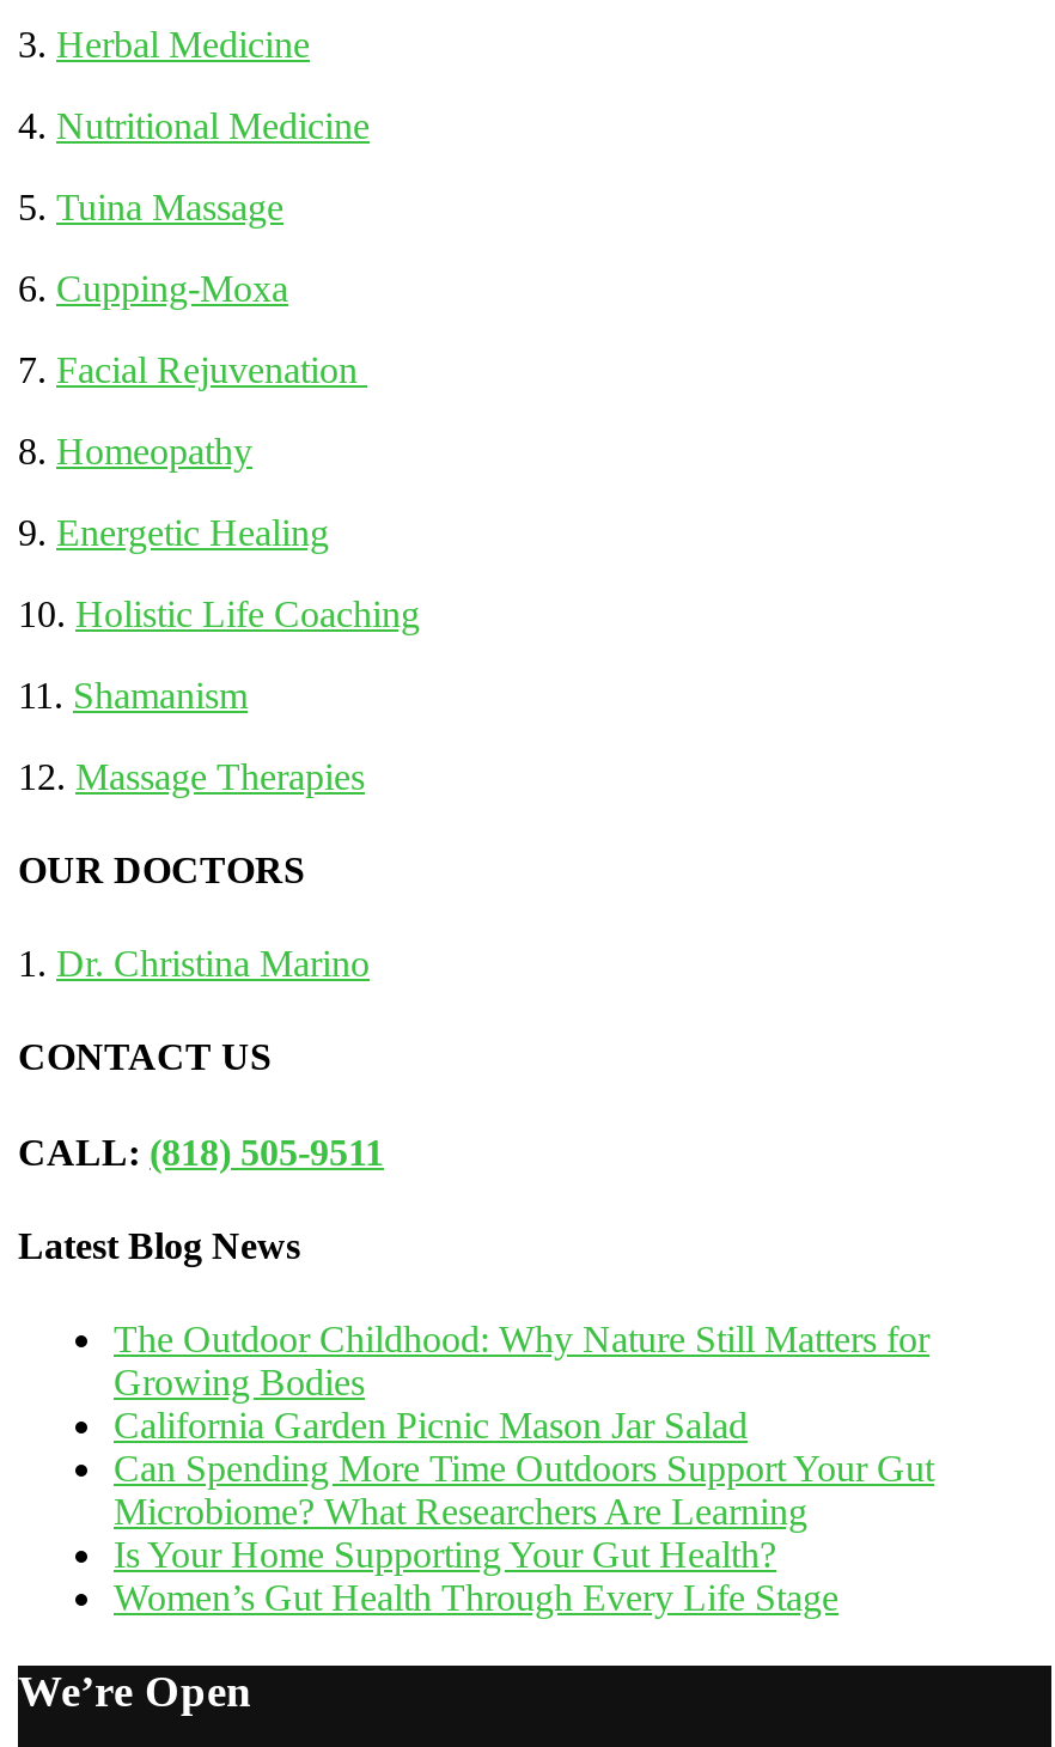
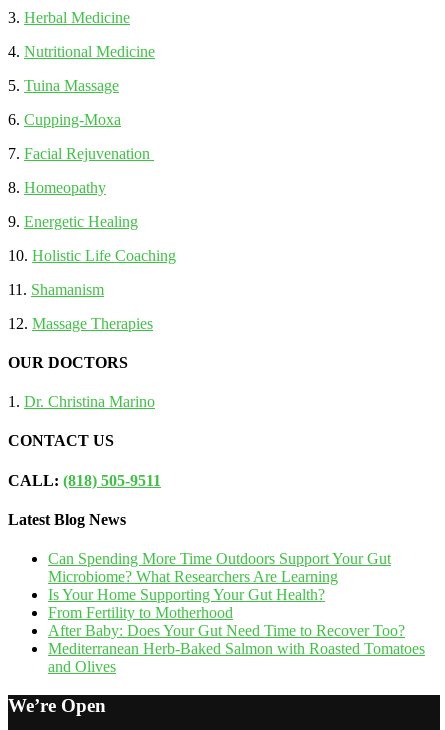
- The Outdoor Childhood: Why Nature Still Matters for
- Growing Bodies
- California Garden Picnic Mason Jar Salad

moved up: Can Spending More Time Outdoors Support Your Gut | Microbiome? What Researchers Are Learning | Is Your Home Supporting Your Gut Health?

- Women’s Gut Health Through Every Life Stage
+ From Fertility to Motherhood
+ After Baby: Does Your Gut Need Time to Recover Too?
+ Mediterranean Herb-Baked Salmon with Roasted Tomatoes
+ and Olives
